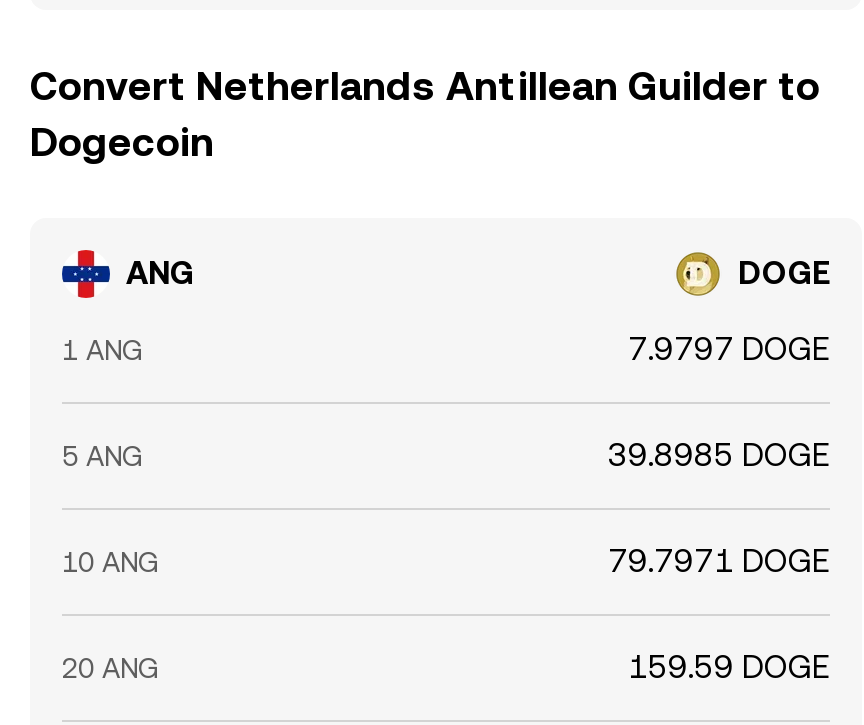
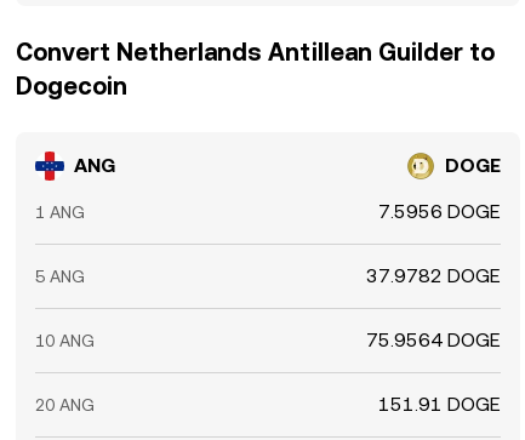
- 7.9797 DOGE
+ 7.5956 DOGE

- 39.8985 DOGE
+ 37.9782 DOGE

- 79.7971 DOGE
+ 75.9564 DOGE

- 159.59 DOGE
+ 151.91 DOGE
